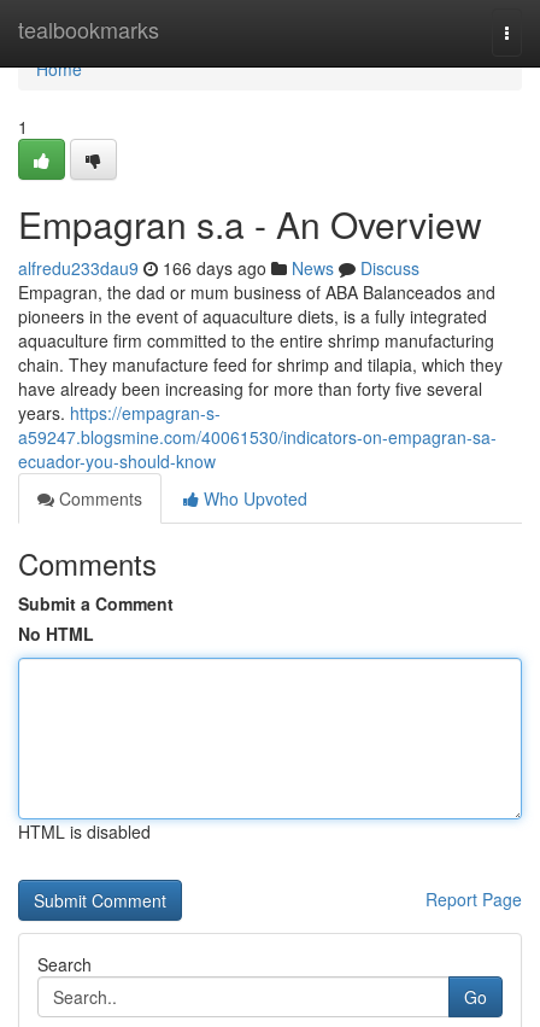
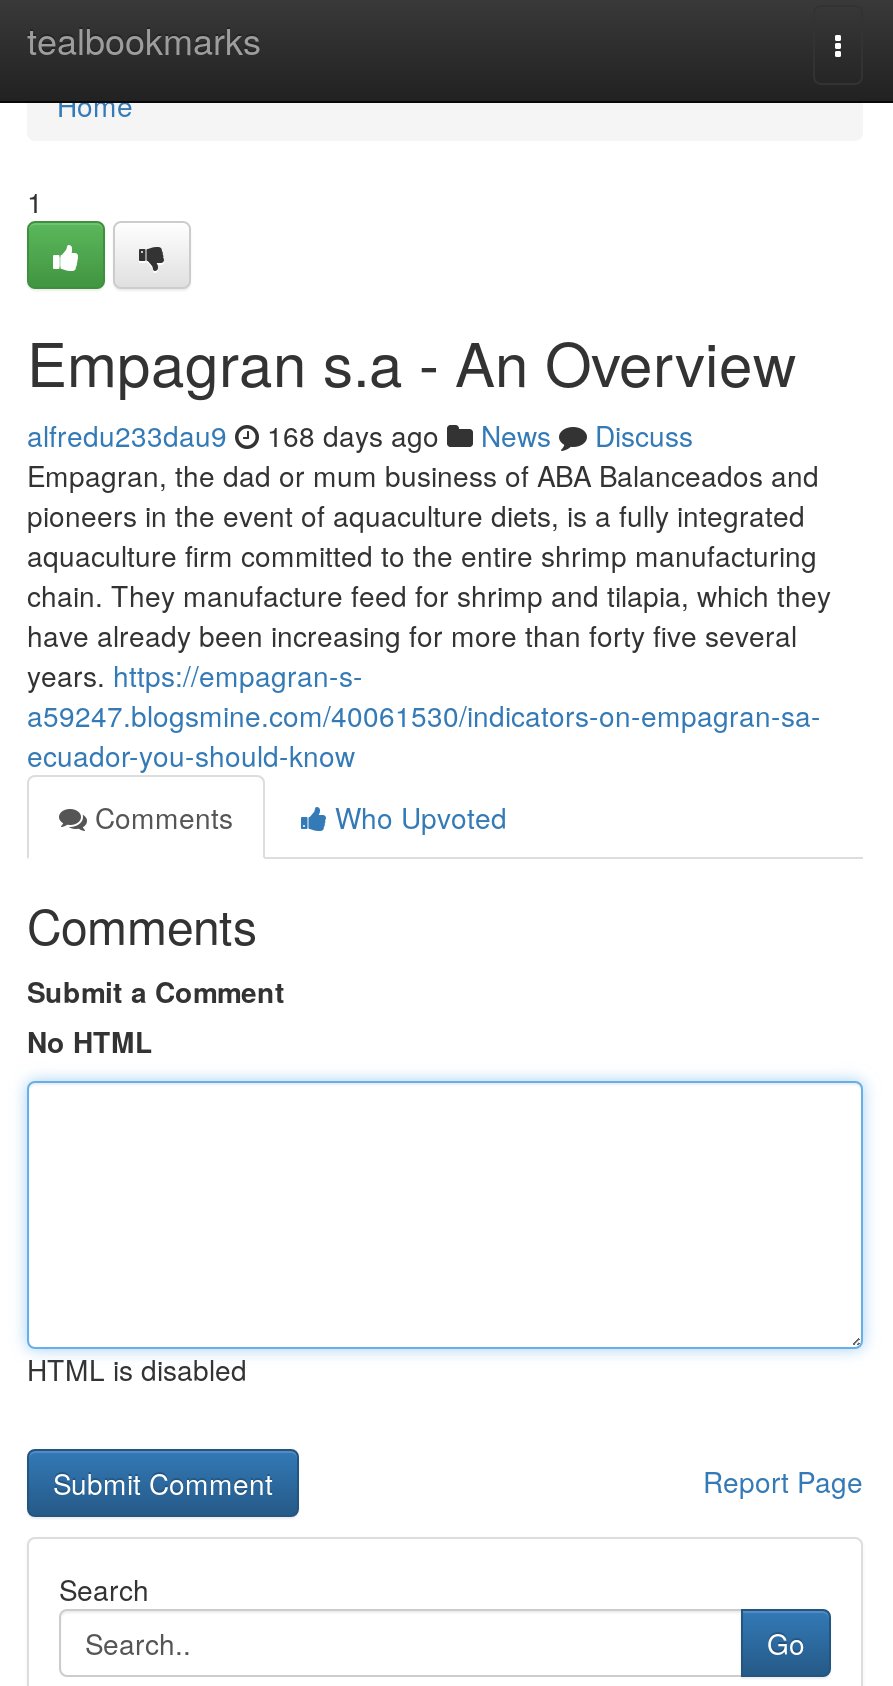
- alfredu233dau9 166 days ago News Discuss
+ alfredu233dau9 168 days ago News Discuss
